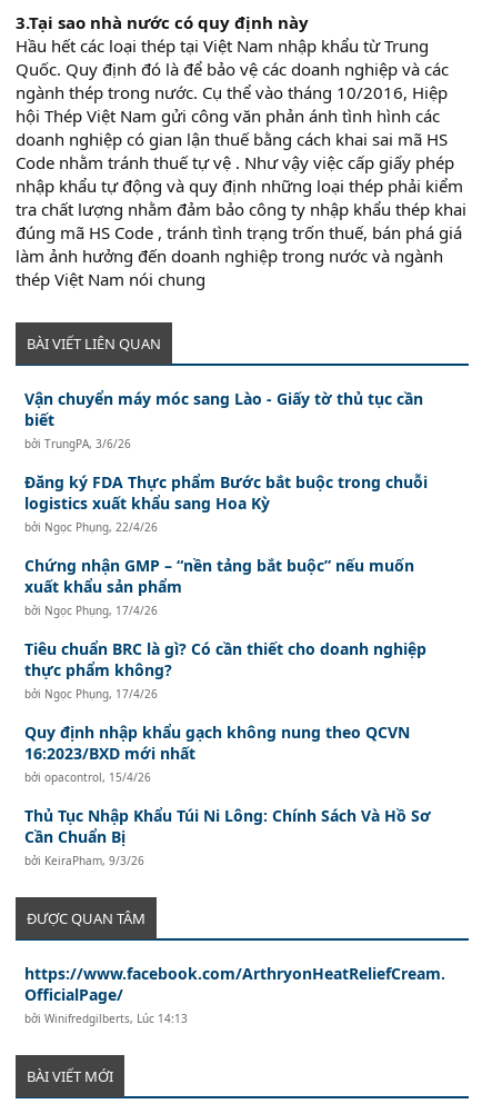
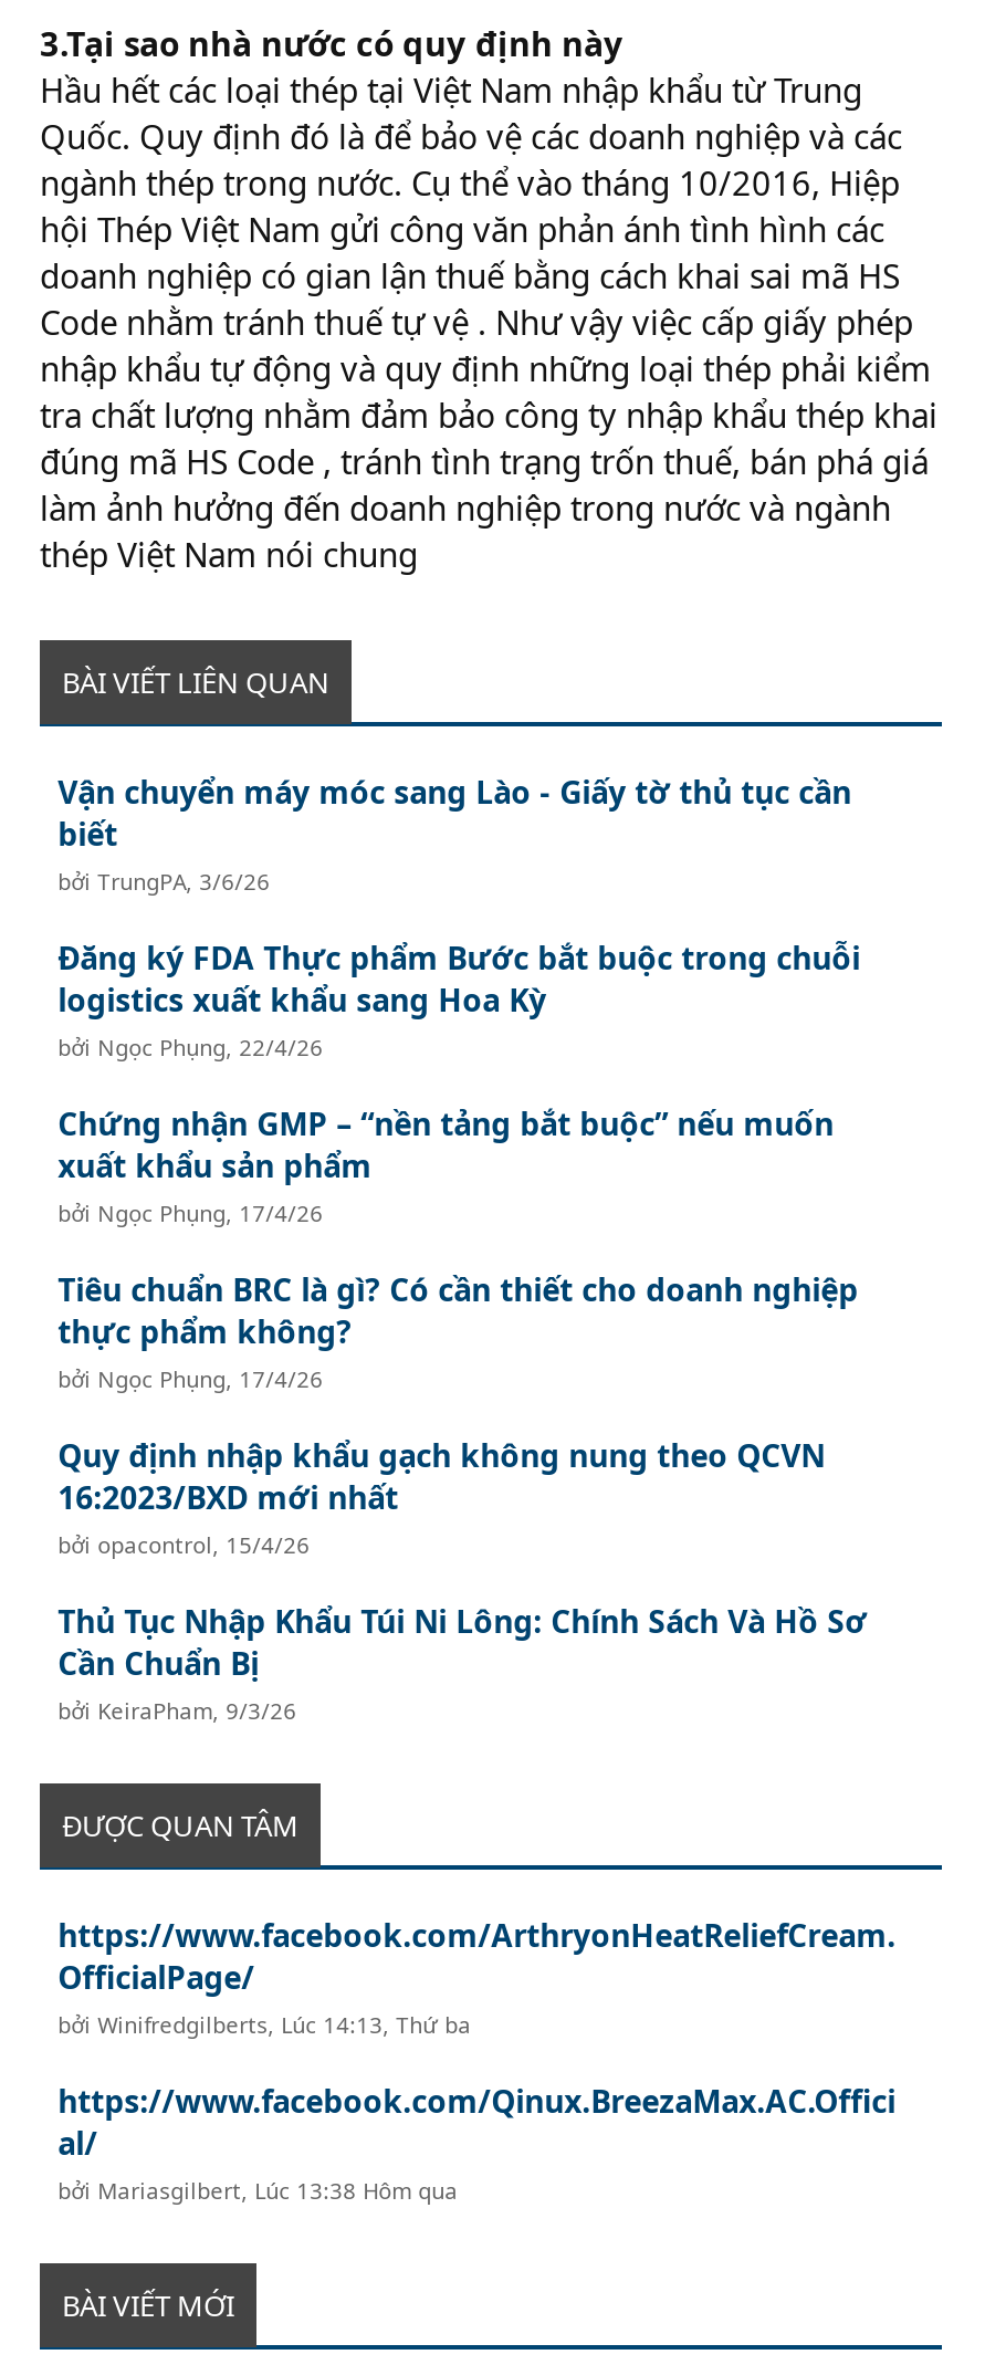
- bởi Winifredgilberts, Lúc 14:13
+ bởi Winifredgilberts, Lúc 14:13, Thứ ba
+ https://www.facebook.com/Qinux.BreezaMax.AC.Offici
+ al/
+ bởi Mariasgilbert, Lúc 13:38 Hôm qua
